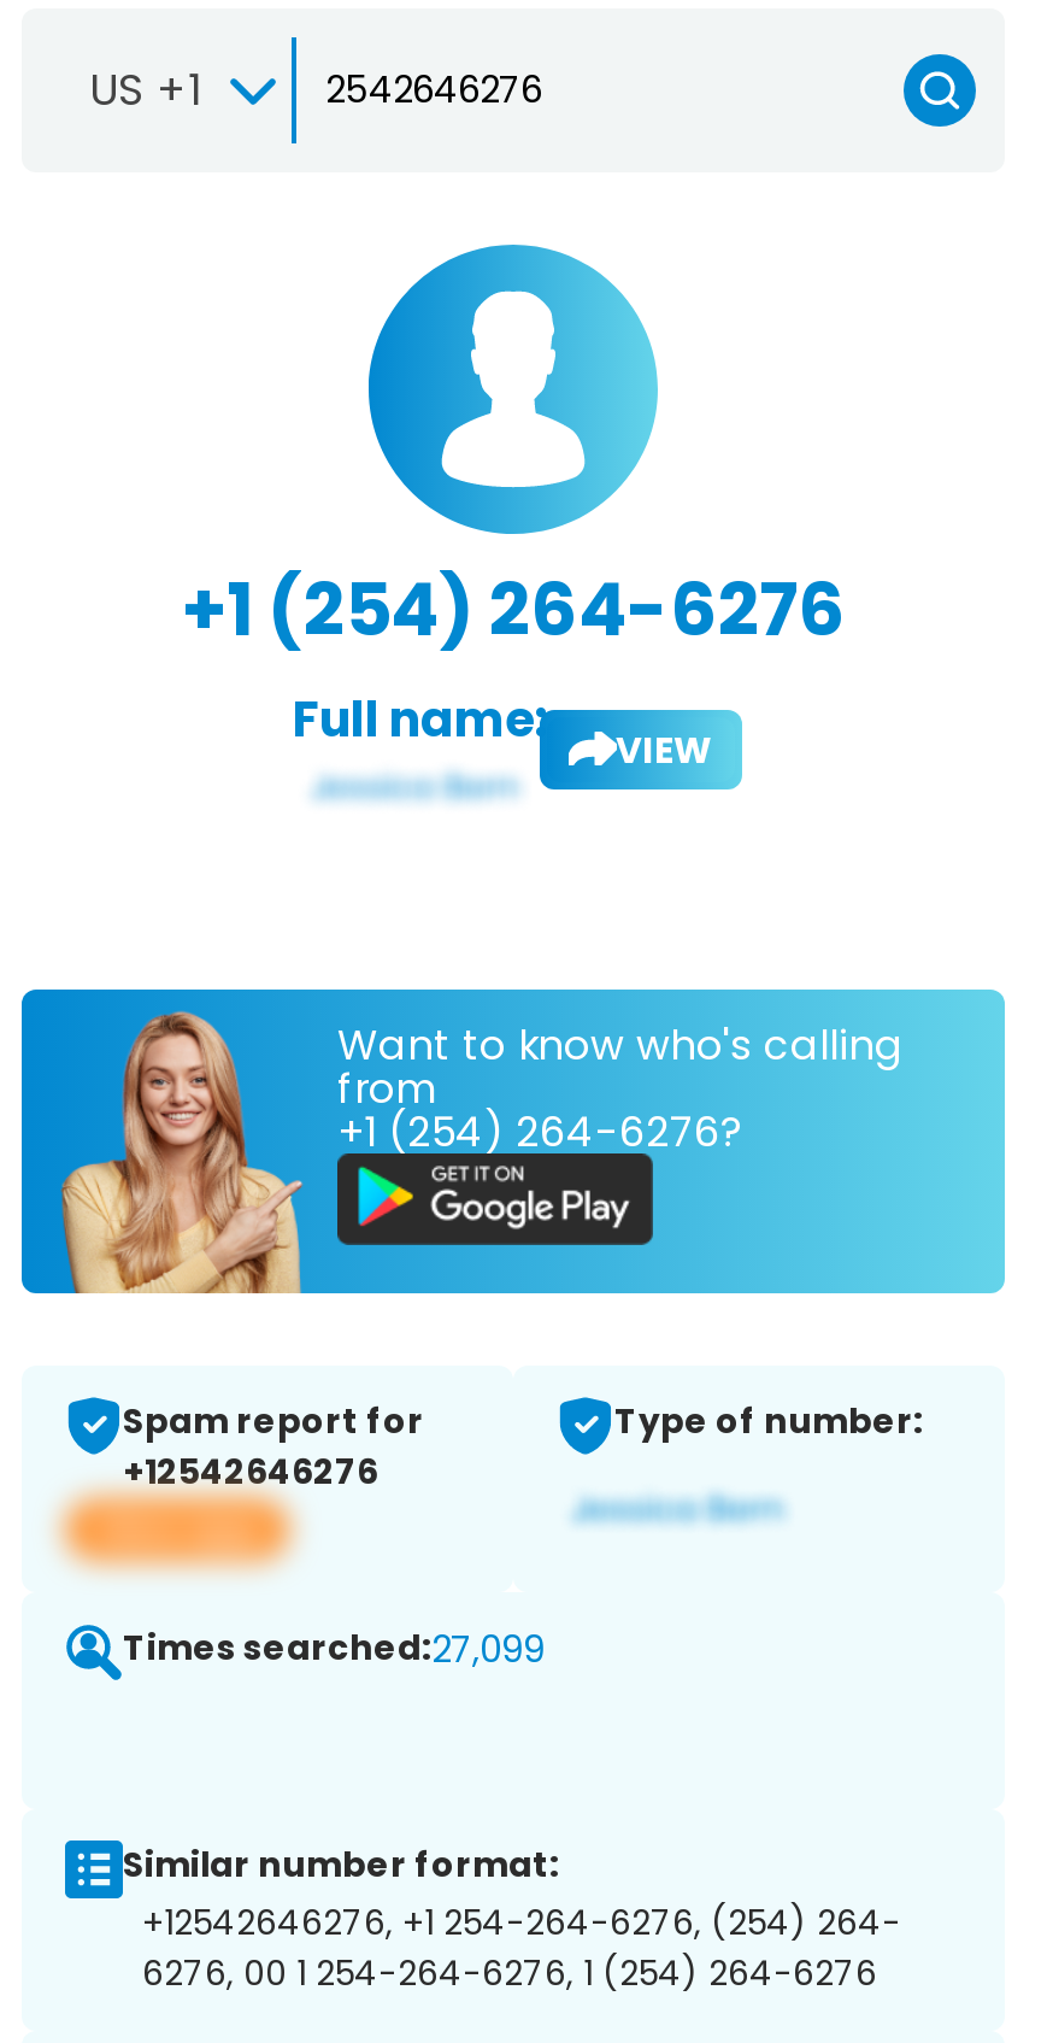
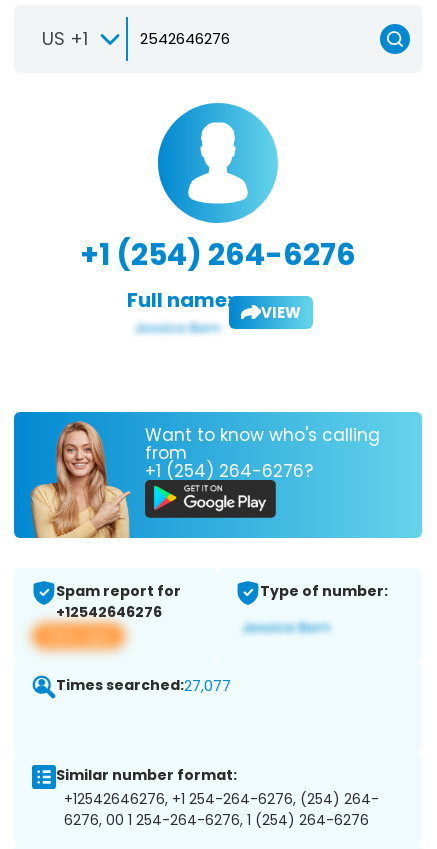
- Times searched:27,099
+ Times searched:27,077
